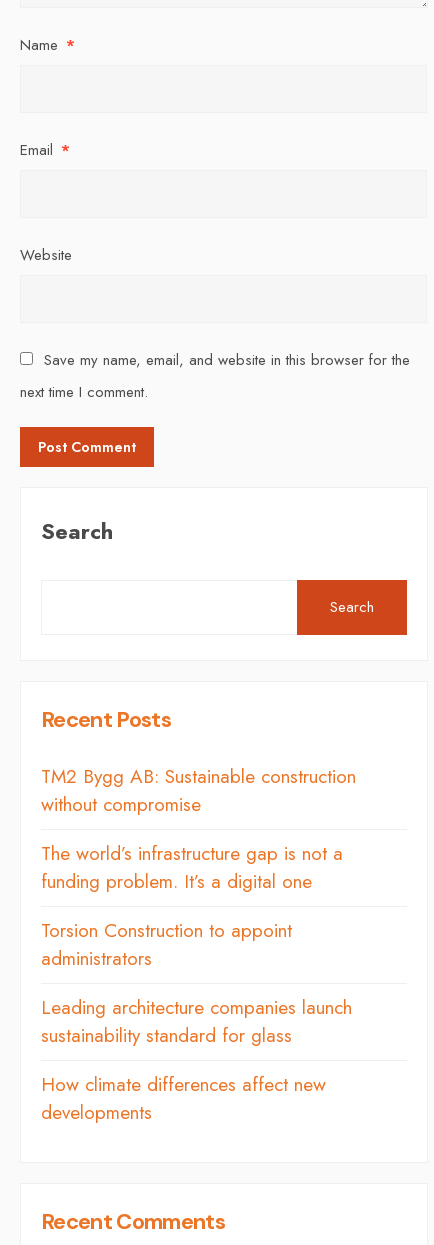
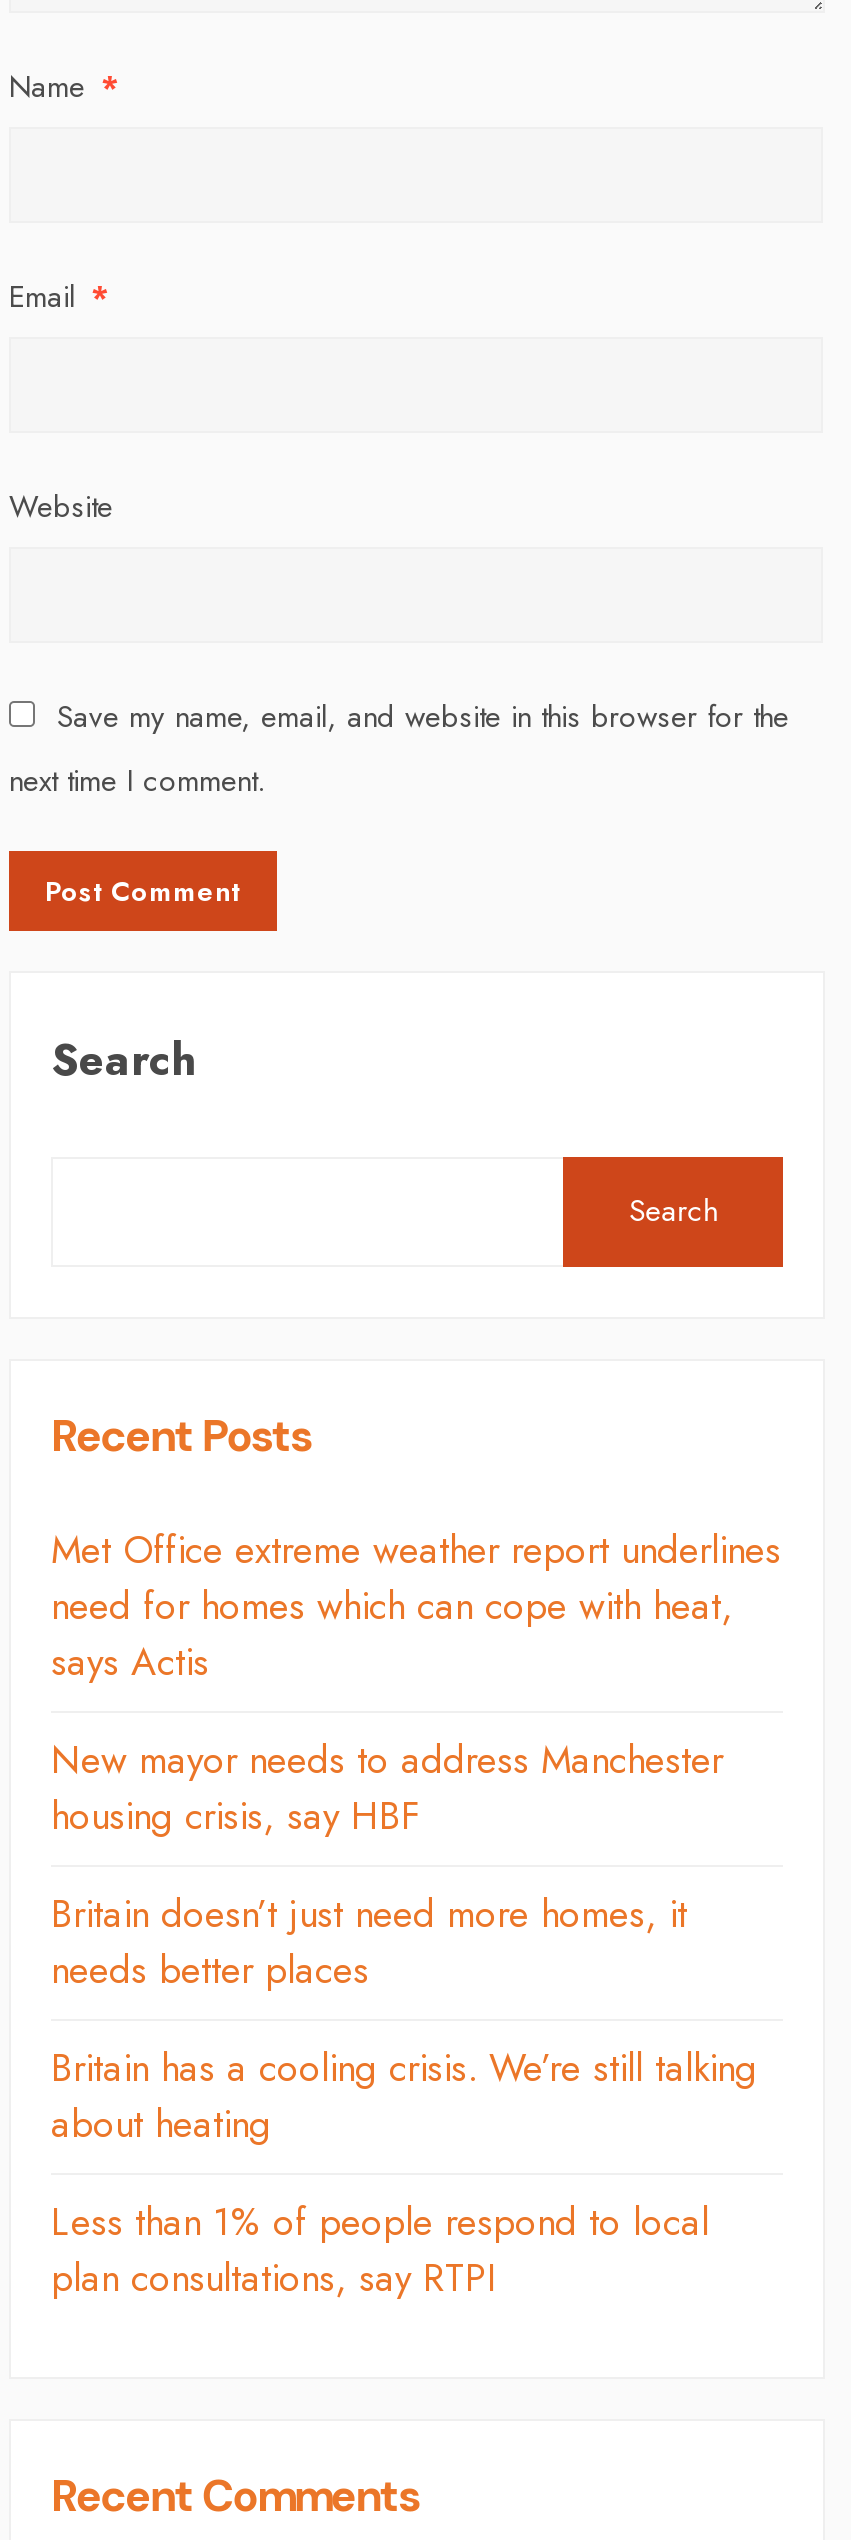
- TM2 Bygg AB: Sustainable construction
- without compromise
+ Met Office extreme weather report underlines
+ need for homes which can cope with heat,
+ says Actis

- The world’s infrastructure gap is not a
- funding problem. It’s a digital one
+ New mayor needs to address Manchester
+ housing crisis, say HBF

- Torsion Construction to appoint
- administrators
+ Britain doesn’t just need more homes, it
+ needs better places

- Leading architecture companies launch
- sustainability standard for glass
+ Britain has a cooling crisis. We’re still talking
+ about heating

- How climate differences affect new
- developments
+ Less than 1% of people respond to local
+ plan consultations, say RTPI
